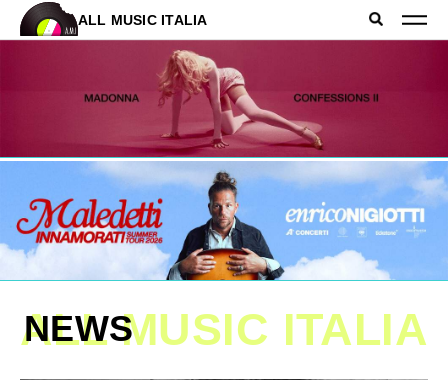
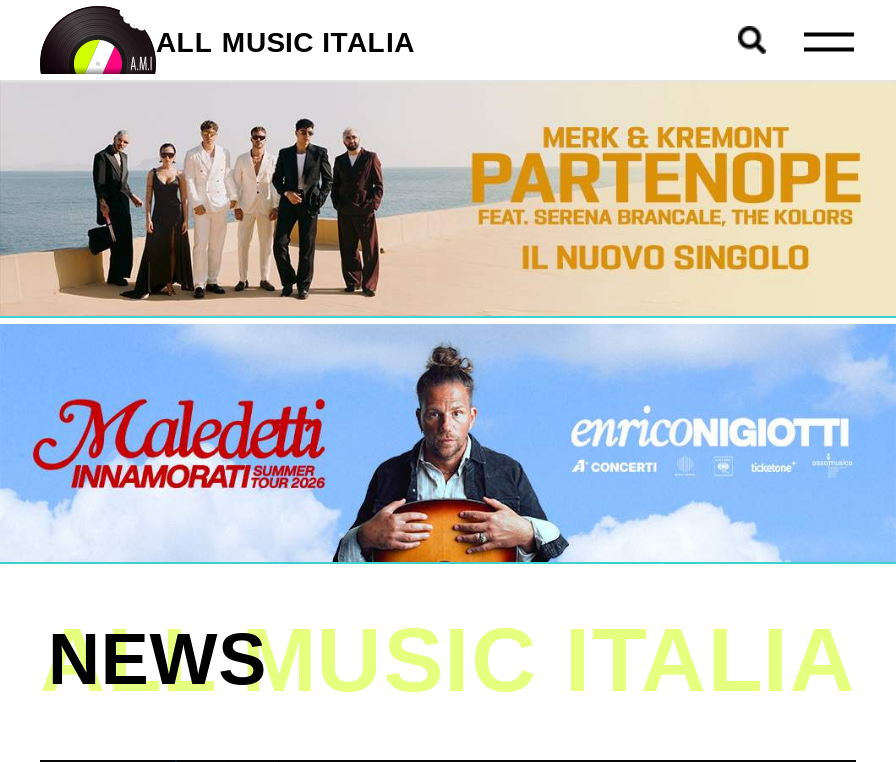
- [image]
+ [image]
